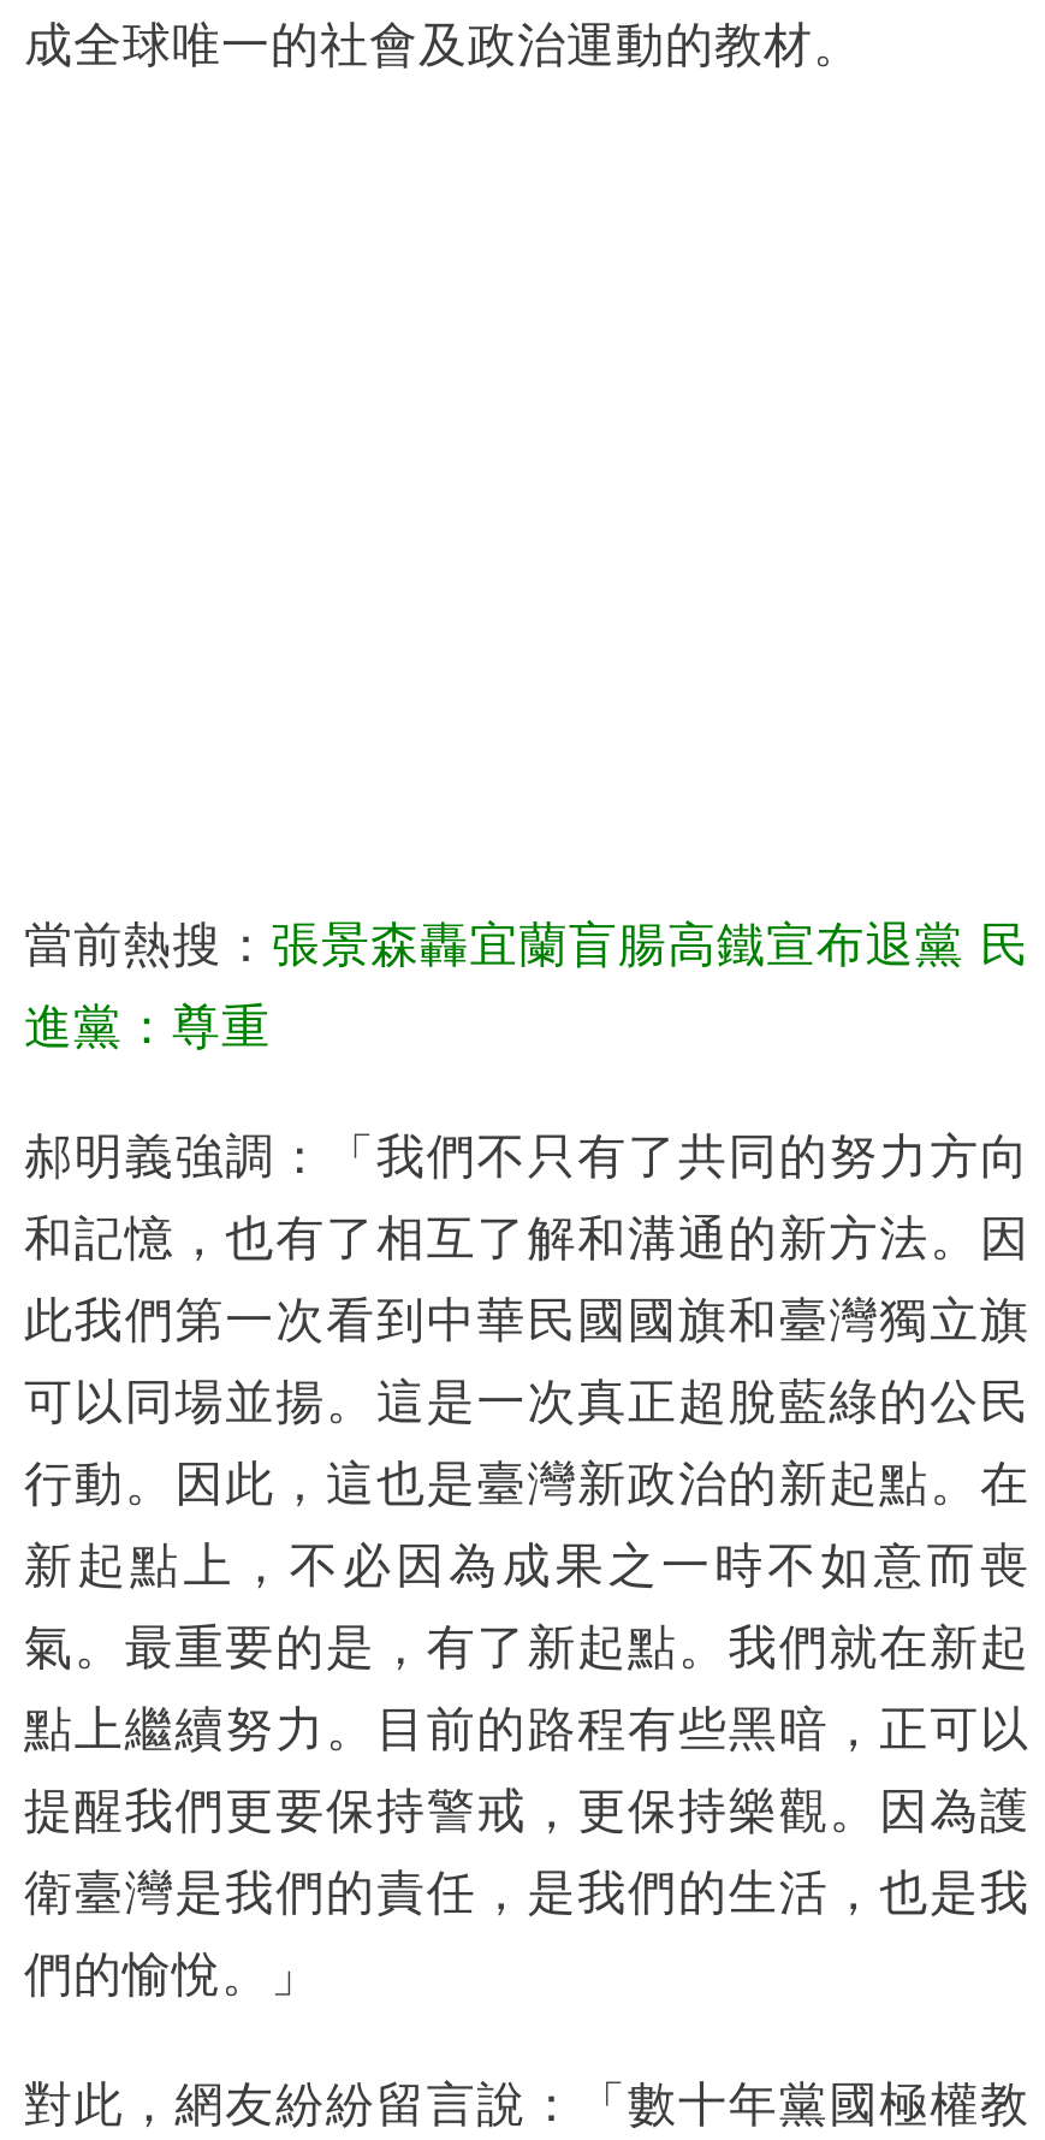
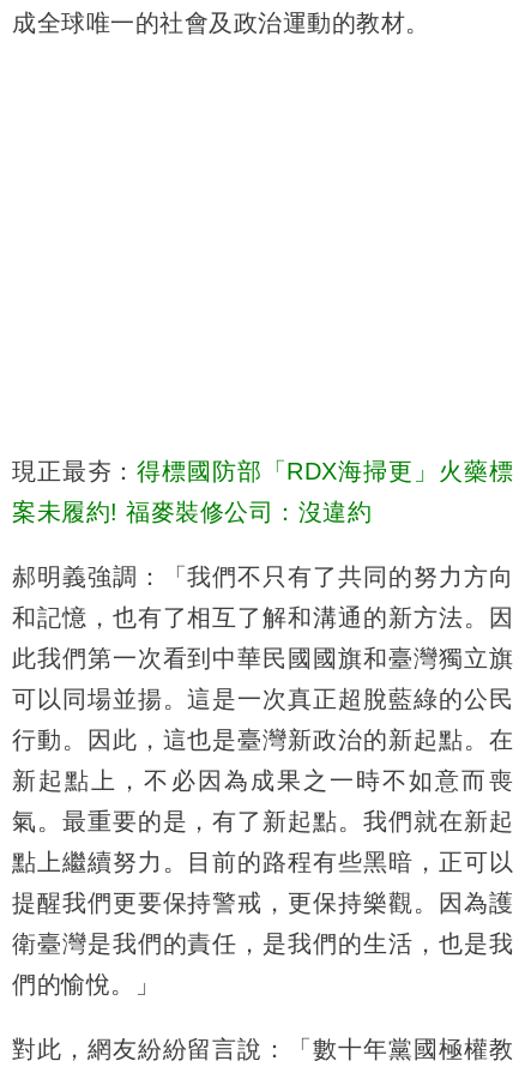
- 當前熱搜：張景森轟宜蘭盲腸高鐵宣布退黨 民
+ 現正最夯：得標國防部「RDX海掃更」火藥標

- 進黨：尊重
+ 案未履約! 福麥裝修公司：沒違約
